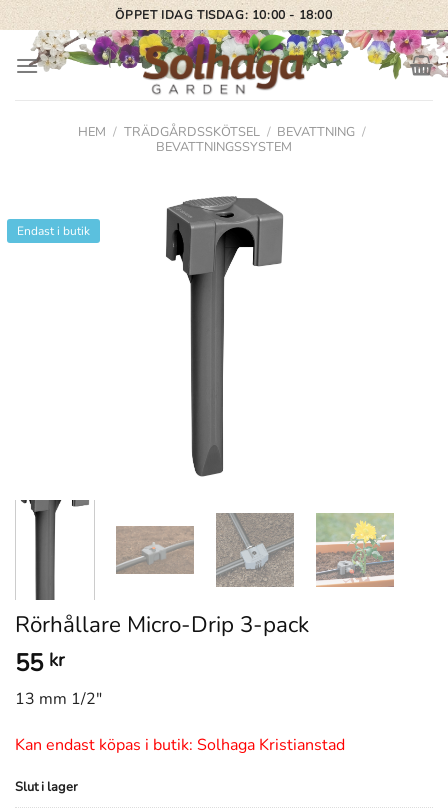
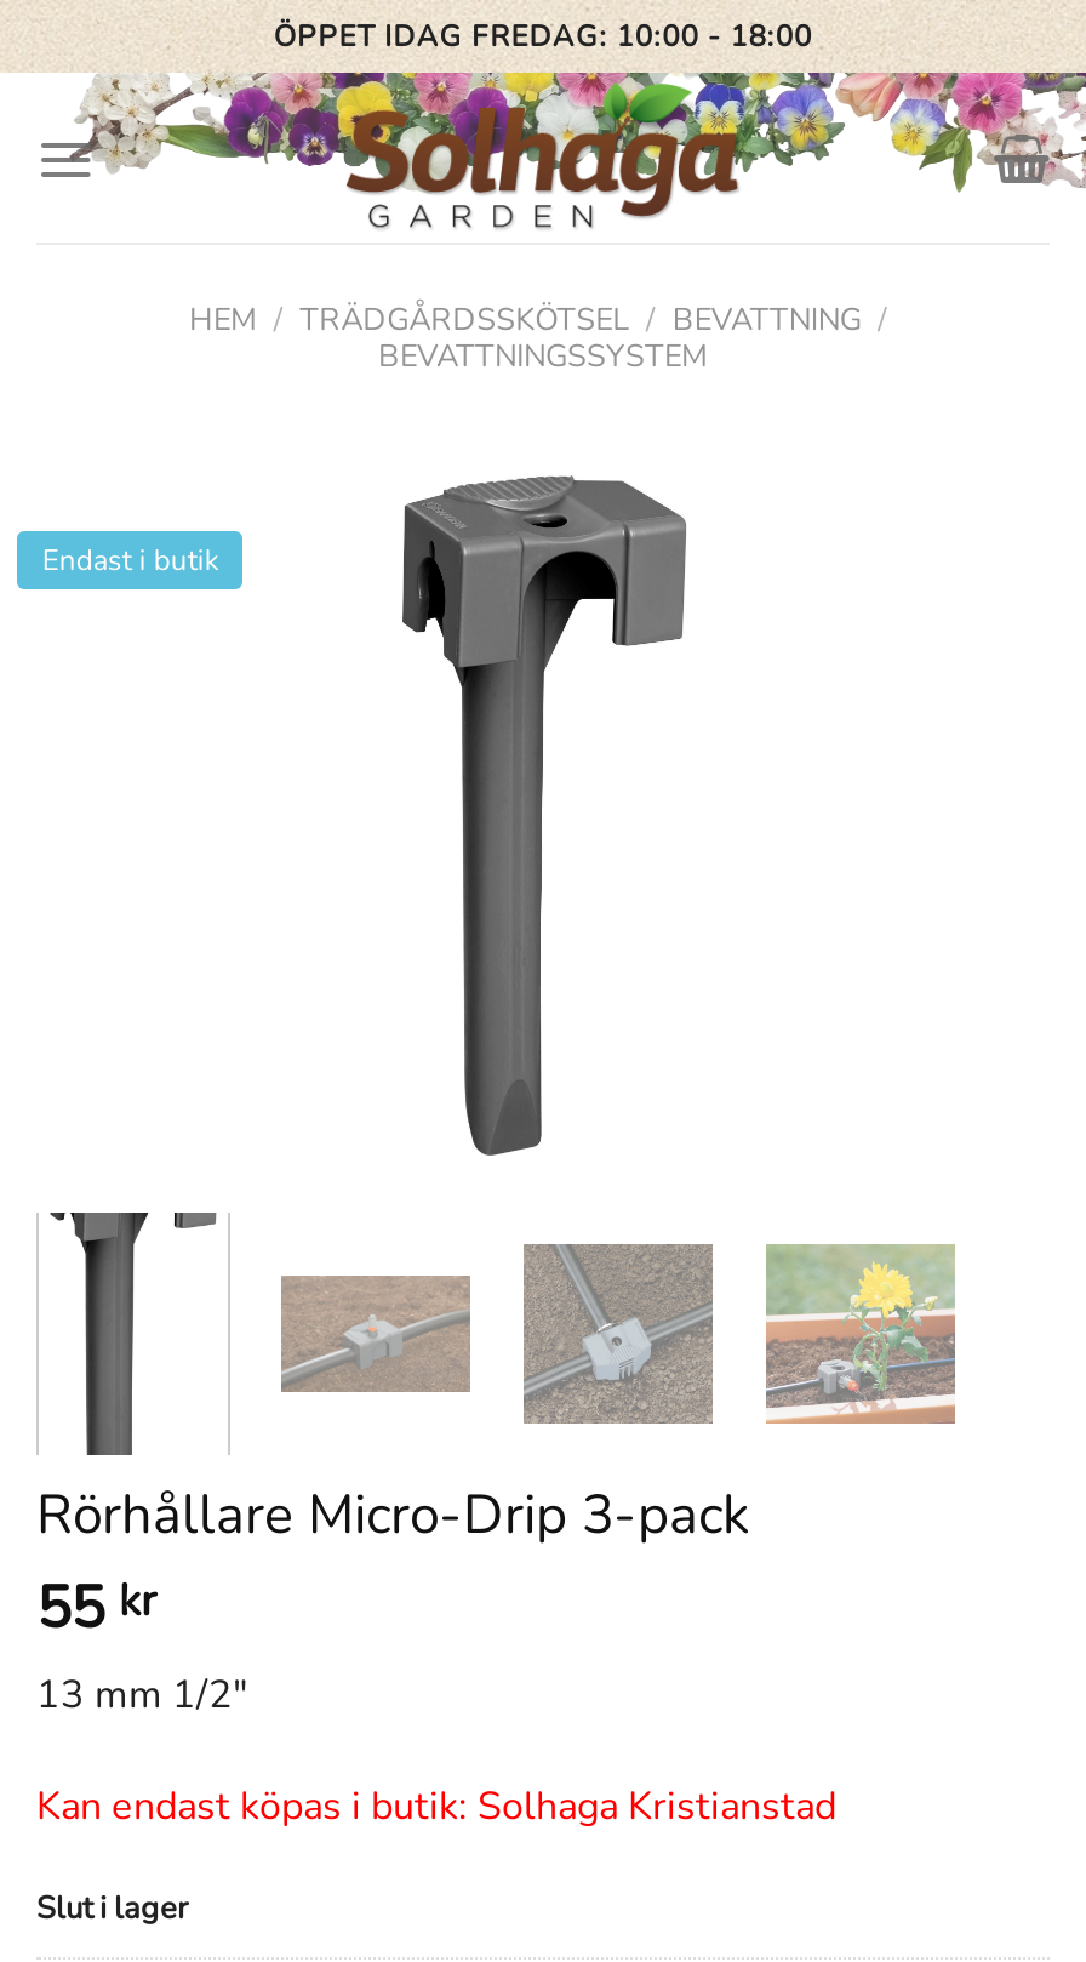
- ÖPPET IDAG TISDAG: 10:00 - 18:00
+ ÖPPET IDAG FREDAG: 10:00 - 18:00
